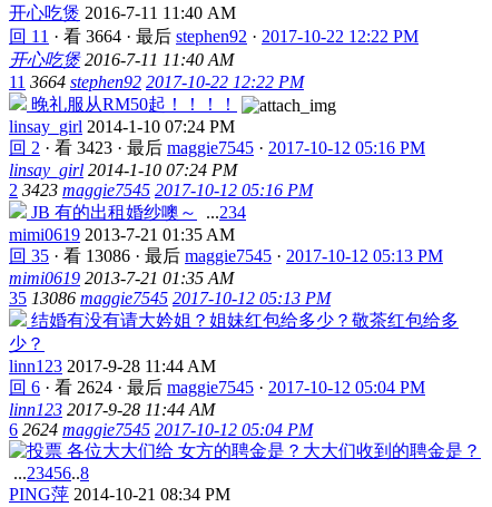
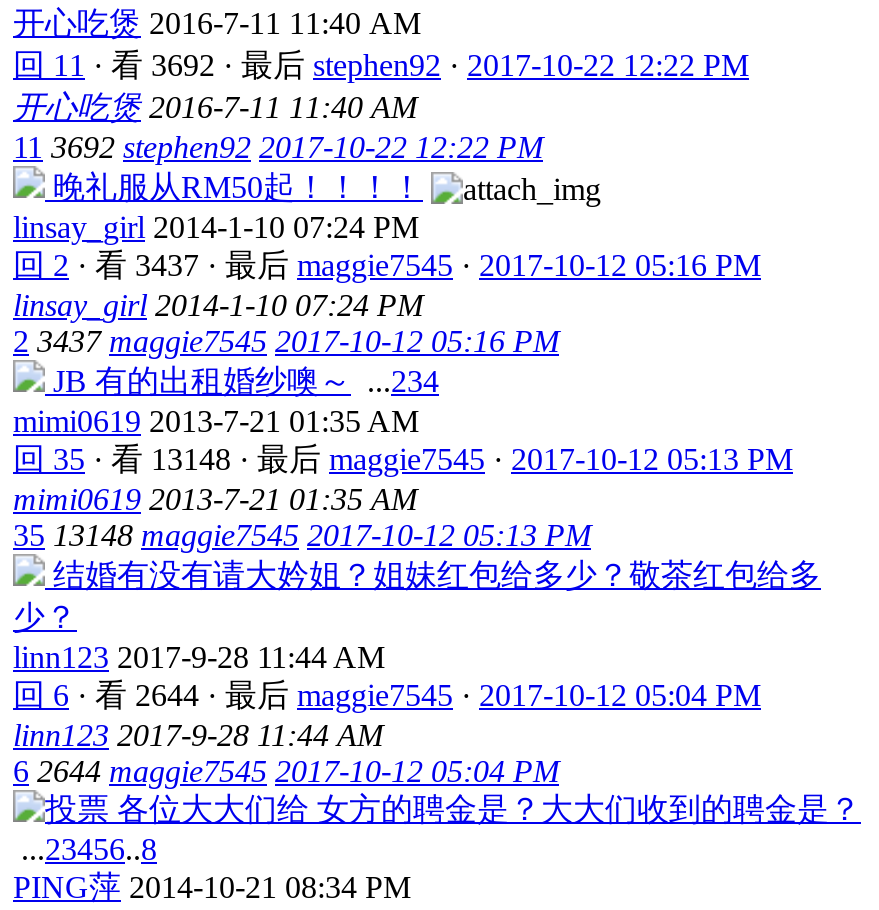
- 回 11 · 看 3664 · 最后stephen92 · 2017-10-22 12:22 PM
+ 回 11 · 看 3692 · 最后stephen92 · 2017-10-22 12:22 PM

- 11 3664 stephen92 2017-10-22 12:22 PM
+ 11 3692 stephen92 2017-10-22 12:22 PM

- 回 2 · 看 3423 · 最后maggie7545 · 2017-10-12 05:16 PM
+ 回 2 · 看 3437 · 最后maggie7545 · 2017-10-12 05:16 PM

- 2 3423 maggie7545 2017-10-12 05:16 PM
+ 2 3437 maggie7545 2017-10-12 05:16 PM

- 回 35 · 看 13086 · 最后maggie7545 · 2017-10-12 05:13 PM
+ 回 35 · 看 13148 · 最后maggie7545 · 2017-10-12 05:13 PM

- 35 13086 maggie7545 2017-10-12 05:13 PM
+ 35 13148 maggie7545 2017-10-12 05:13 PM

- 回 6 · 看 2624 · 最后maggie7545 · 2017-10-12 05:04 PM
+ 回 6 · 看 2644 · 最后maggie7545 · 2017-10-12 05:04 PM

- 6 2624 maggie7545 2017-10-12 05:04 PM
+ 6 2644 maggie7545 2017-10-12 05:04 PM
